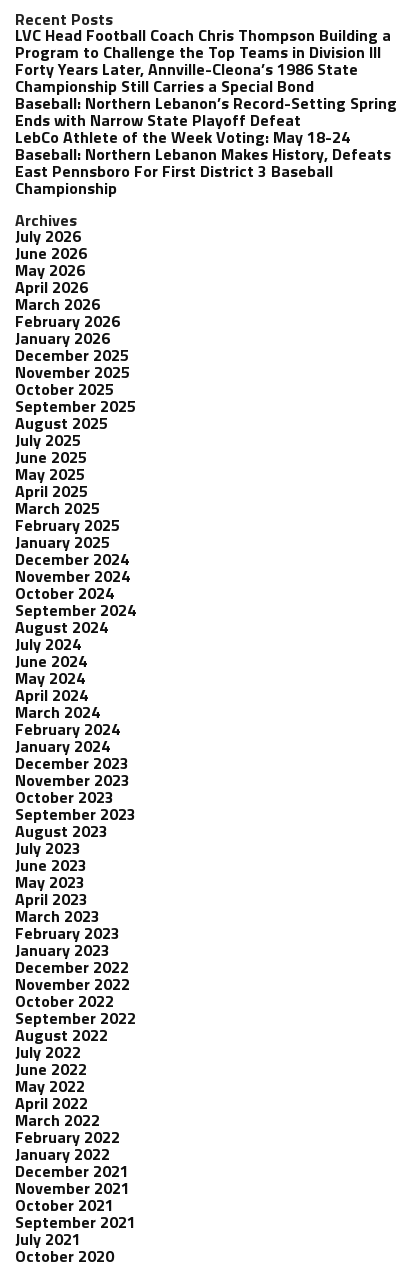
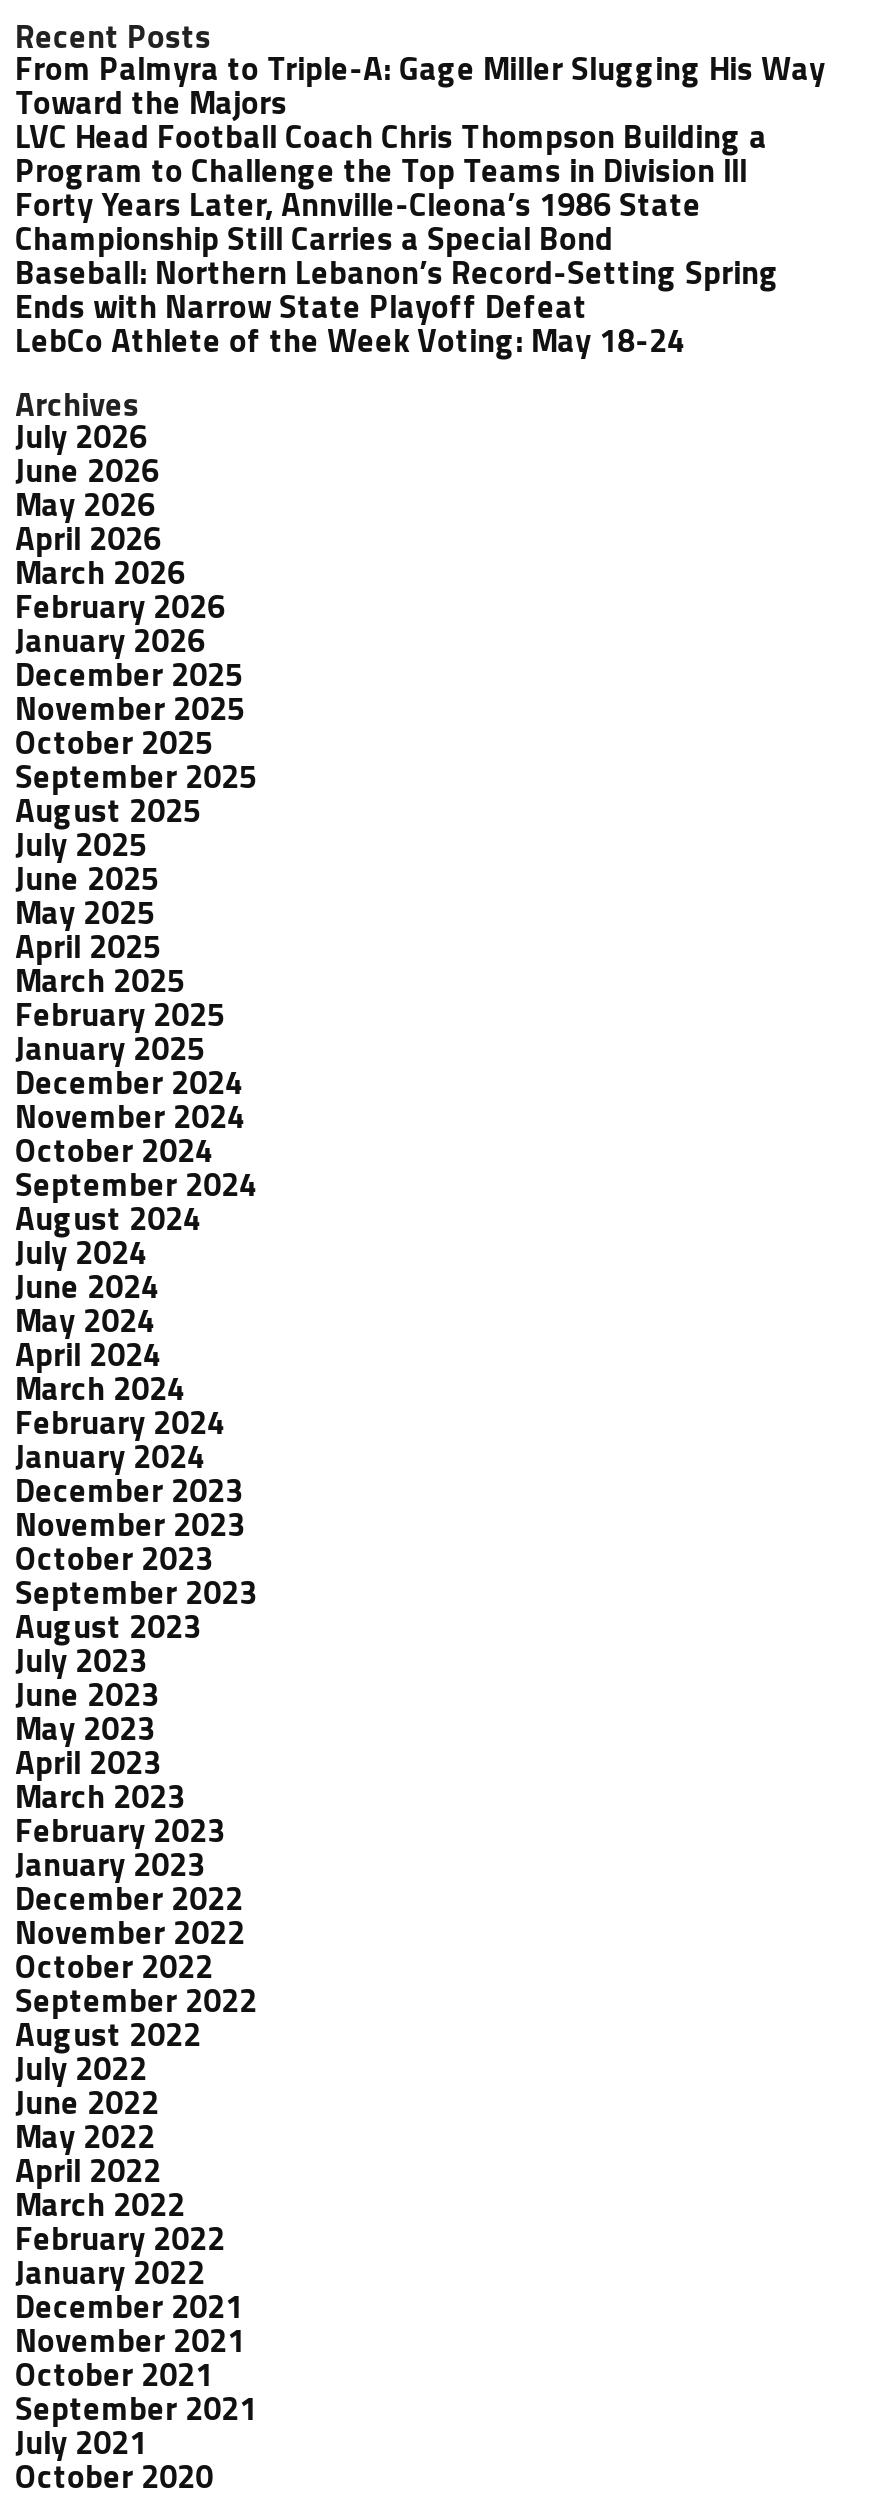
moved down: LVC Head Football Coach Chris Thompson Building a | Program to Challenge the Top Teams in Division III | Forty Years Later, Annville-Cleona’s 1986 State | Championship Still Carries a Special Bond | Baseball: Northern Lebanon’s Record-Setting Spring | Ends with Narrow State Playoff Defeat | LebCo Athlete of the Week Voting: May 18-24

+ From Palmyra to Triple-A: Gage Miller Slugging His Way
+ Toward the Majors

- Baseball: Northern Lebanon Makes History, Defeats
- East Pennsboro For First District 3 Baseball
- Championship
